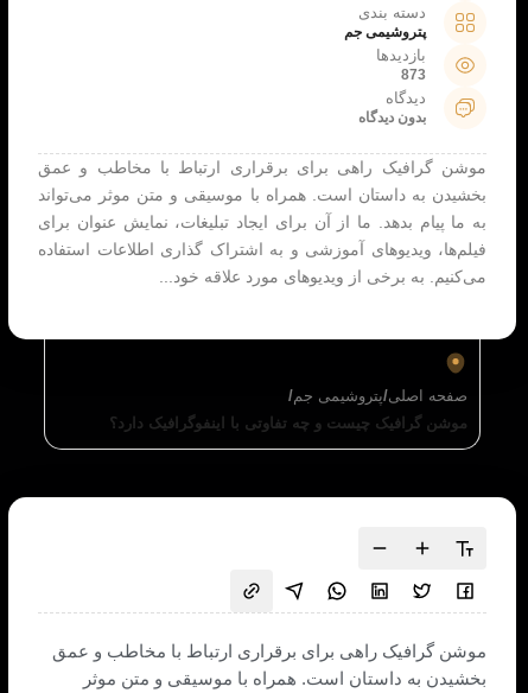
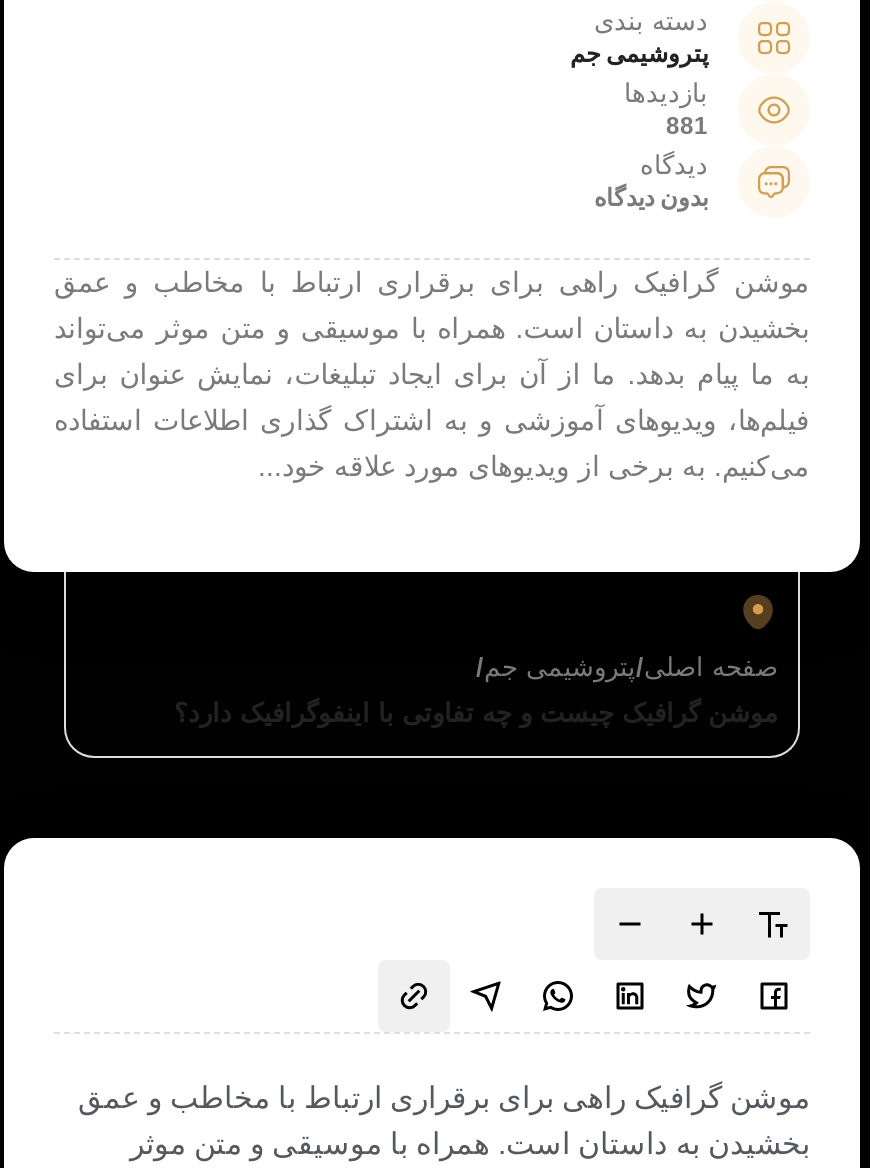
- 873
+ 881
